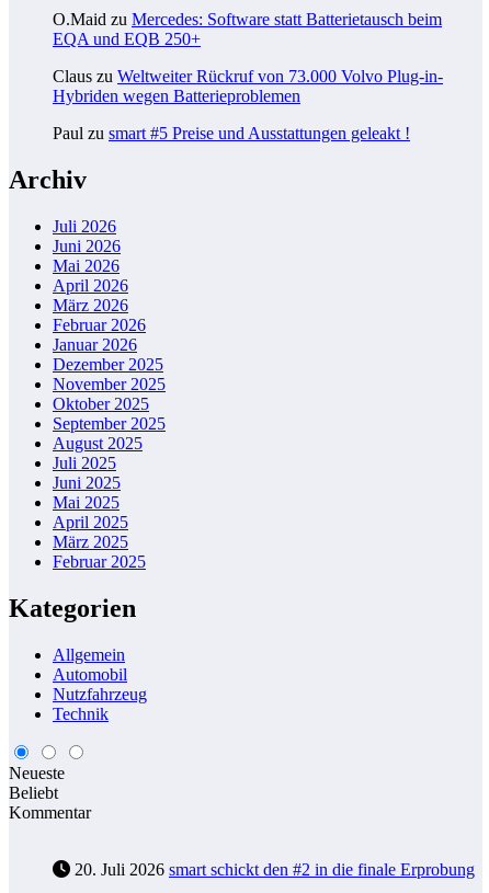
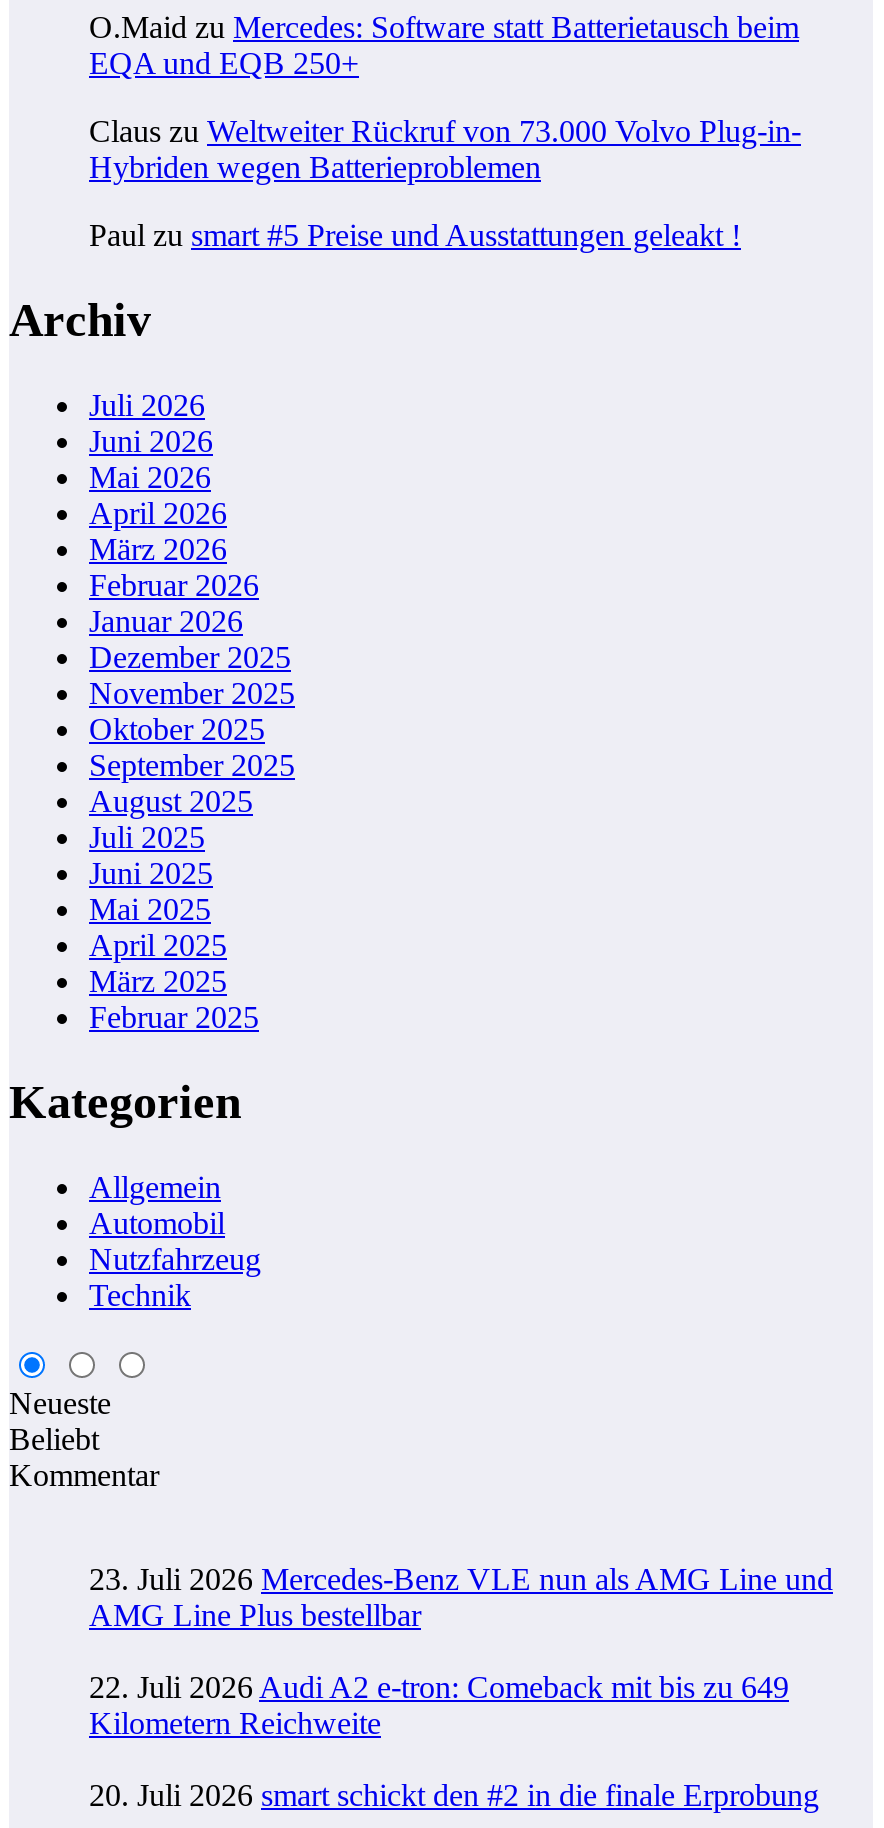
+ 23. Juli 2026 Mercedes-Benz VLE nun als AMG Line und
+ AMG Line Plus bestellbar
+ 22. Juli 2026 Audi A2 e-tron: Comeback mit bis zu 649
+ Kilometern Reichweite
